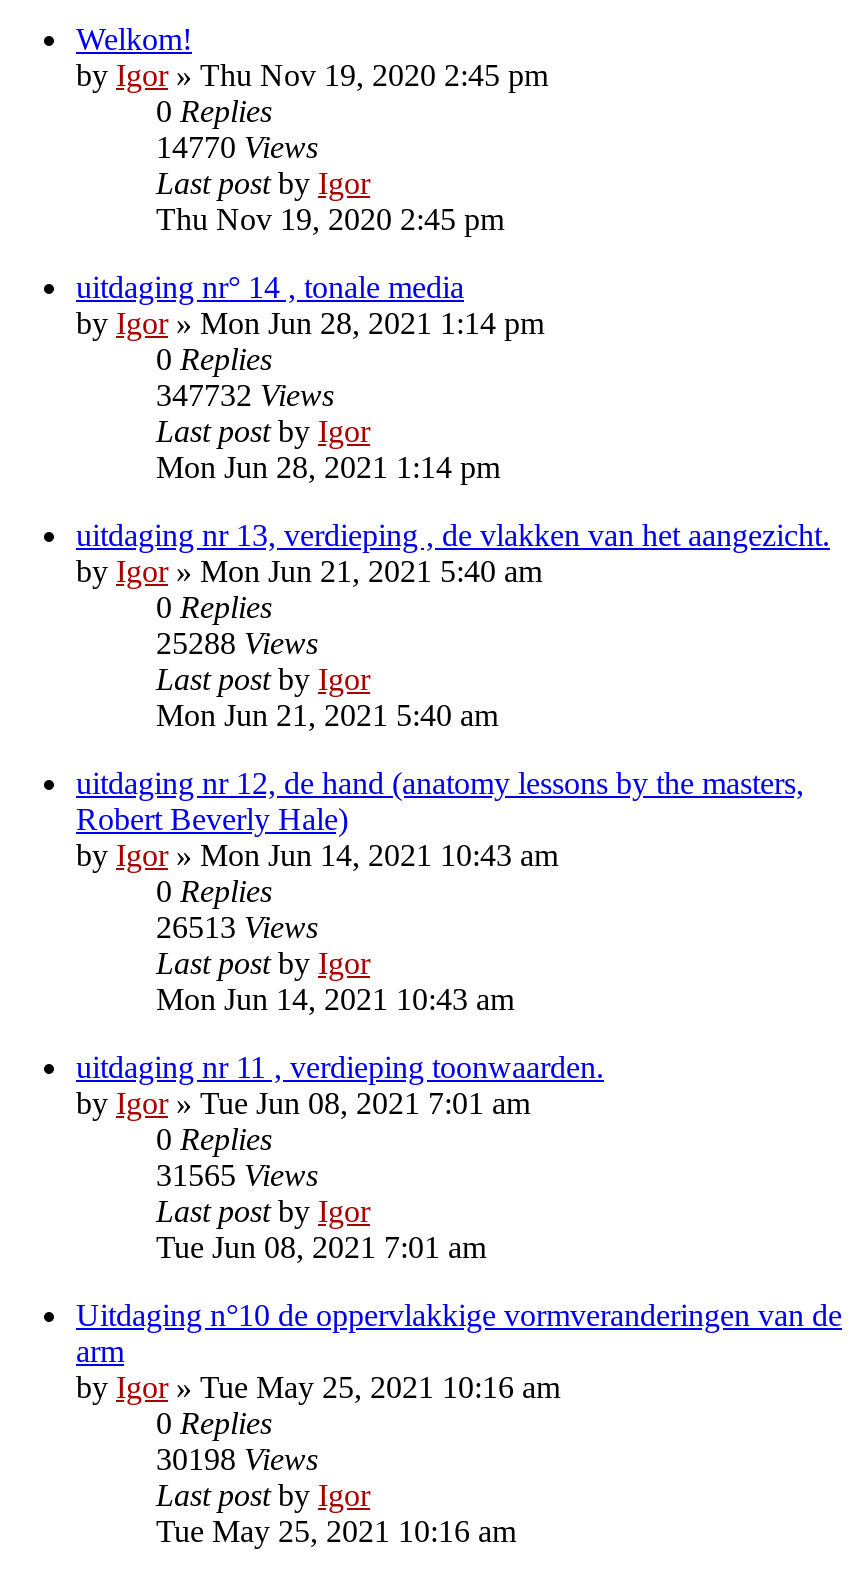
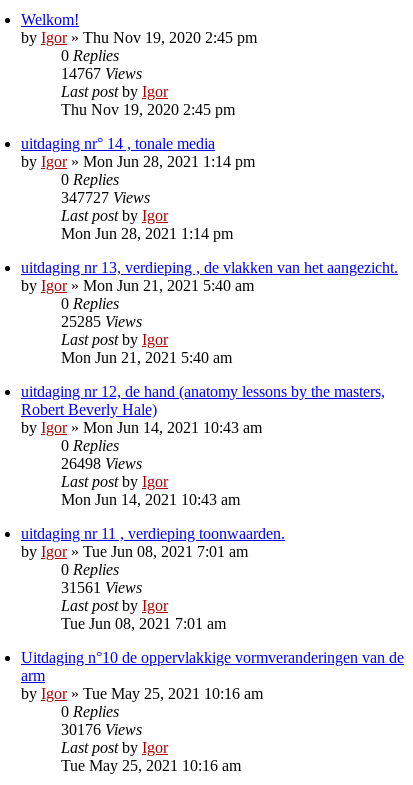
- 14770 Views
+ 14767 Views

- 347732 Views
+ 347727 Views

- 25288 Views
+ 25285 Views

- 26513 Views
+ 26498 Views

- 31565 Views
+ 31561 Views

- 30198 Views
+ 30176 Views
